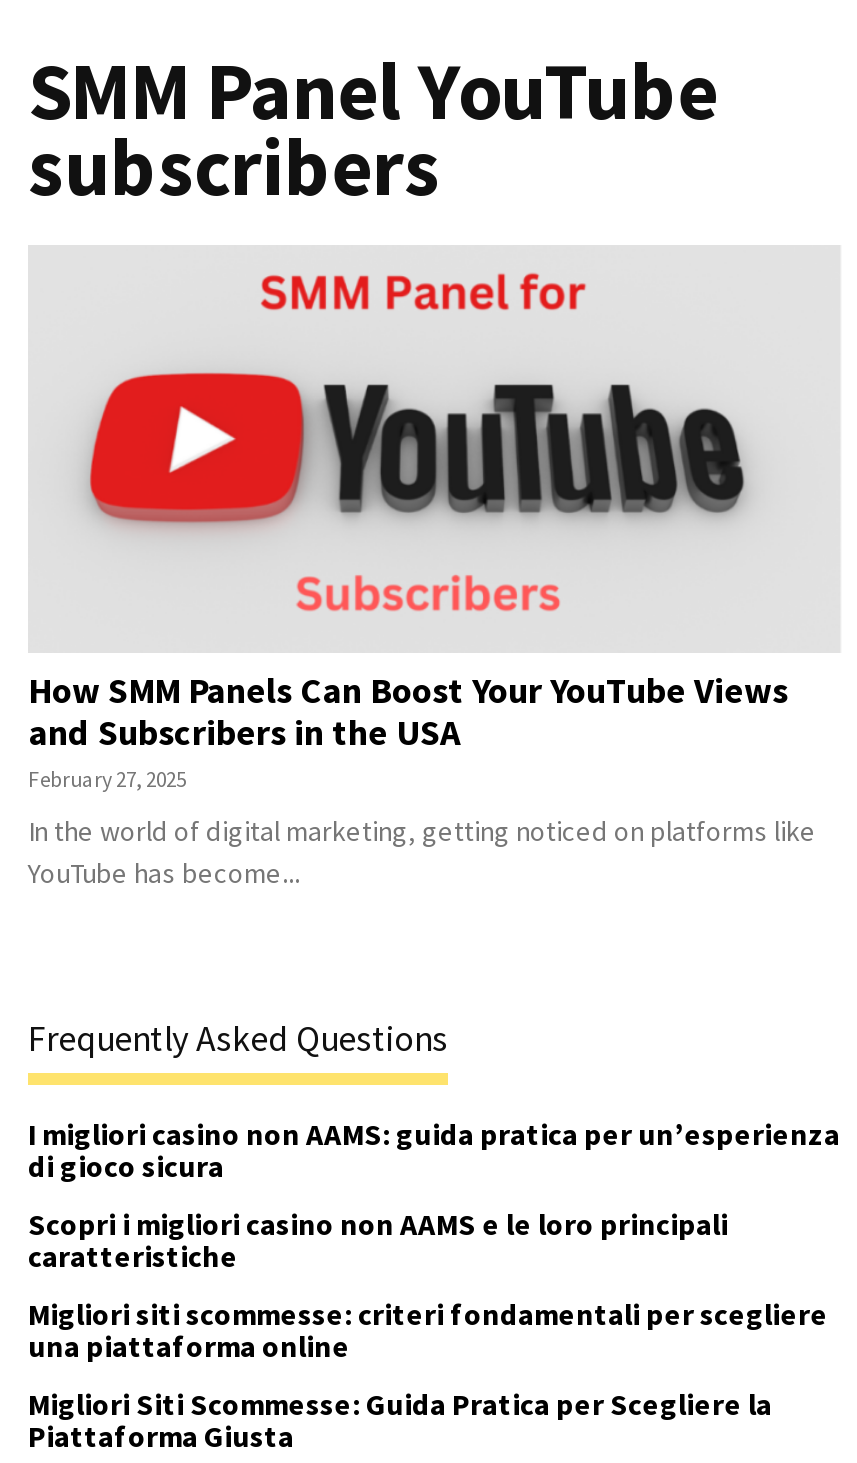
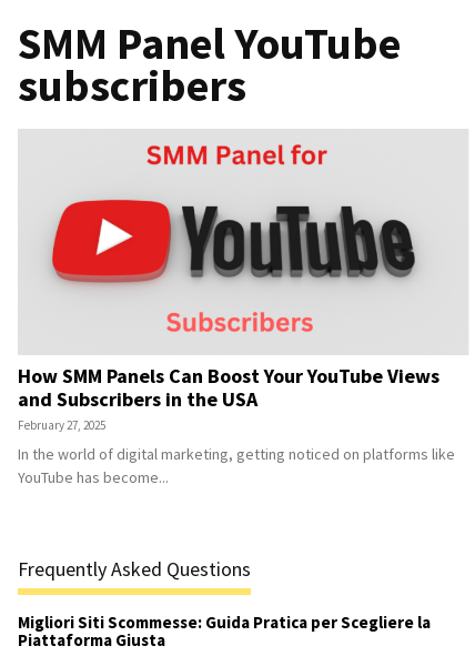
- I migliori casino non AAMS: guida pratica per un’esperienza
- di gioco sicura
- Scopri i migliori casino non AAMS e le loro principali
- caratteristiche
- Migliori siti scommesse: criteri fondamentali per scegliere
- una piattaforma online
